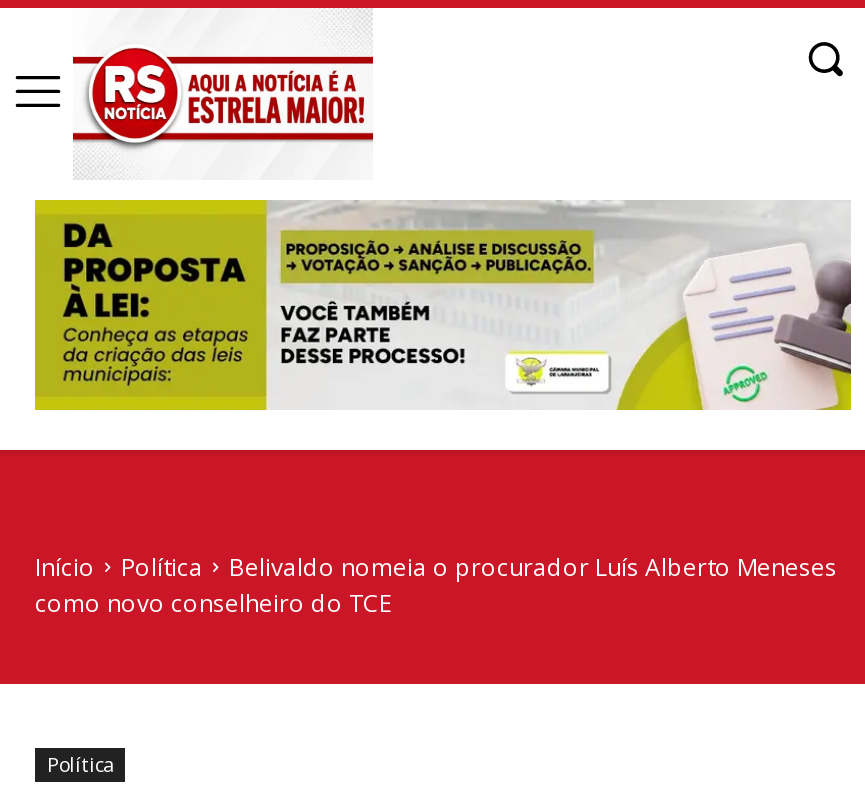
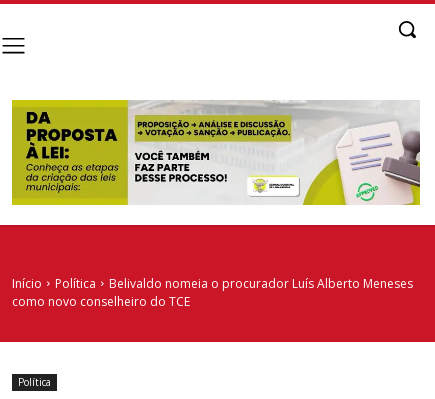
- [image]
